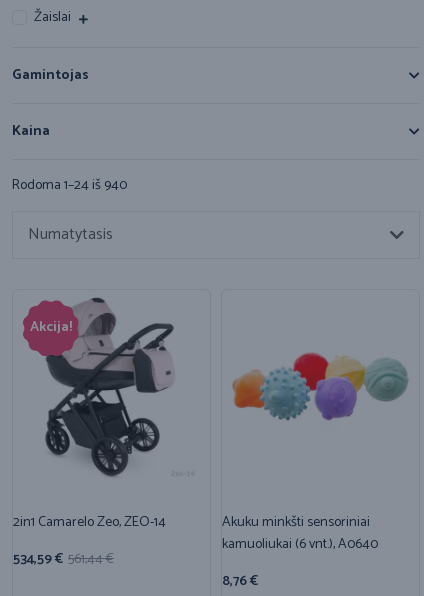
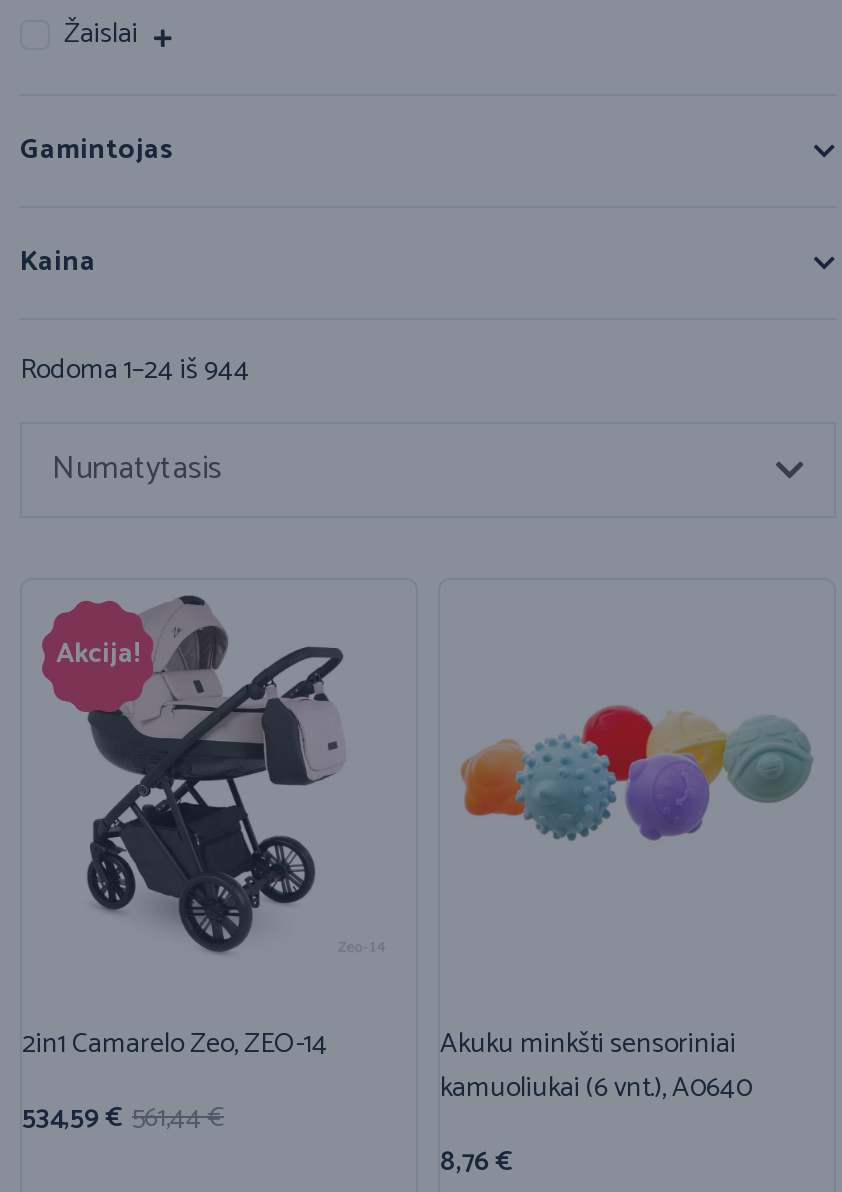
- Rodoma 1–24 iš 940
+ Rodoma 1–24 iš 944
